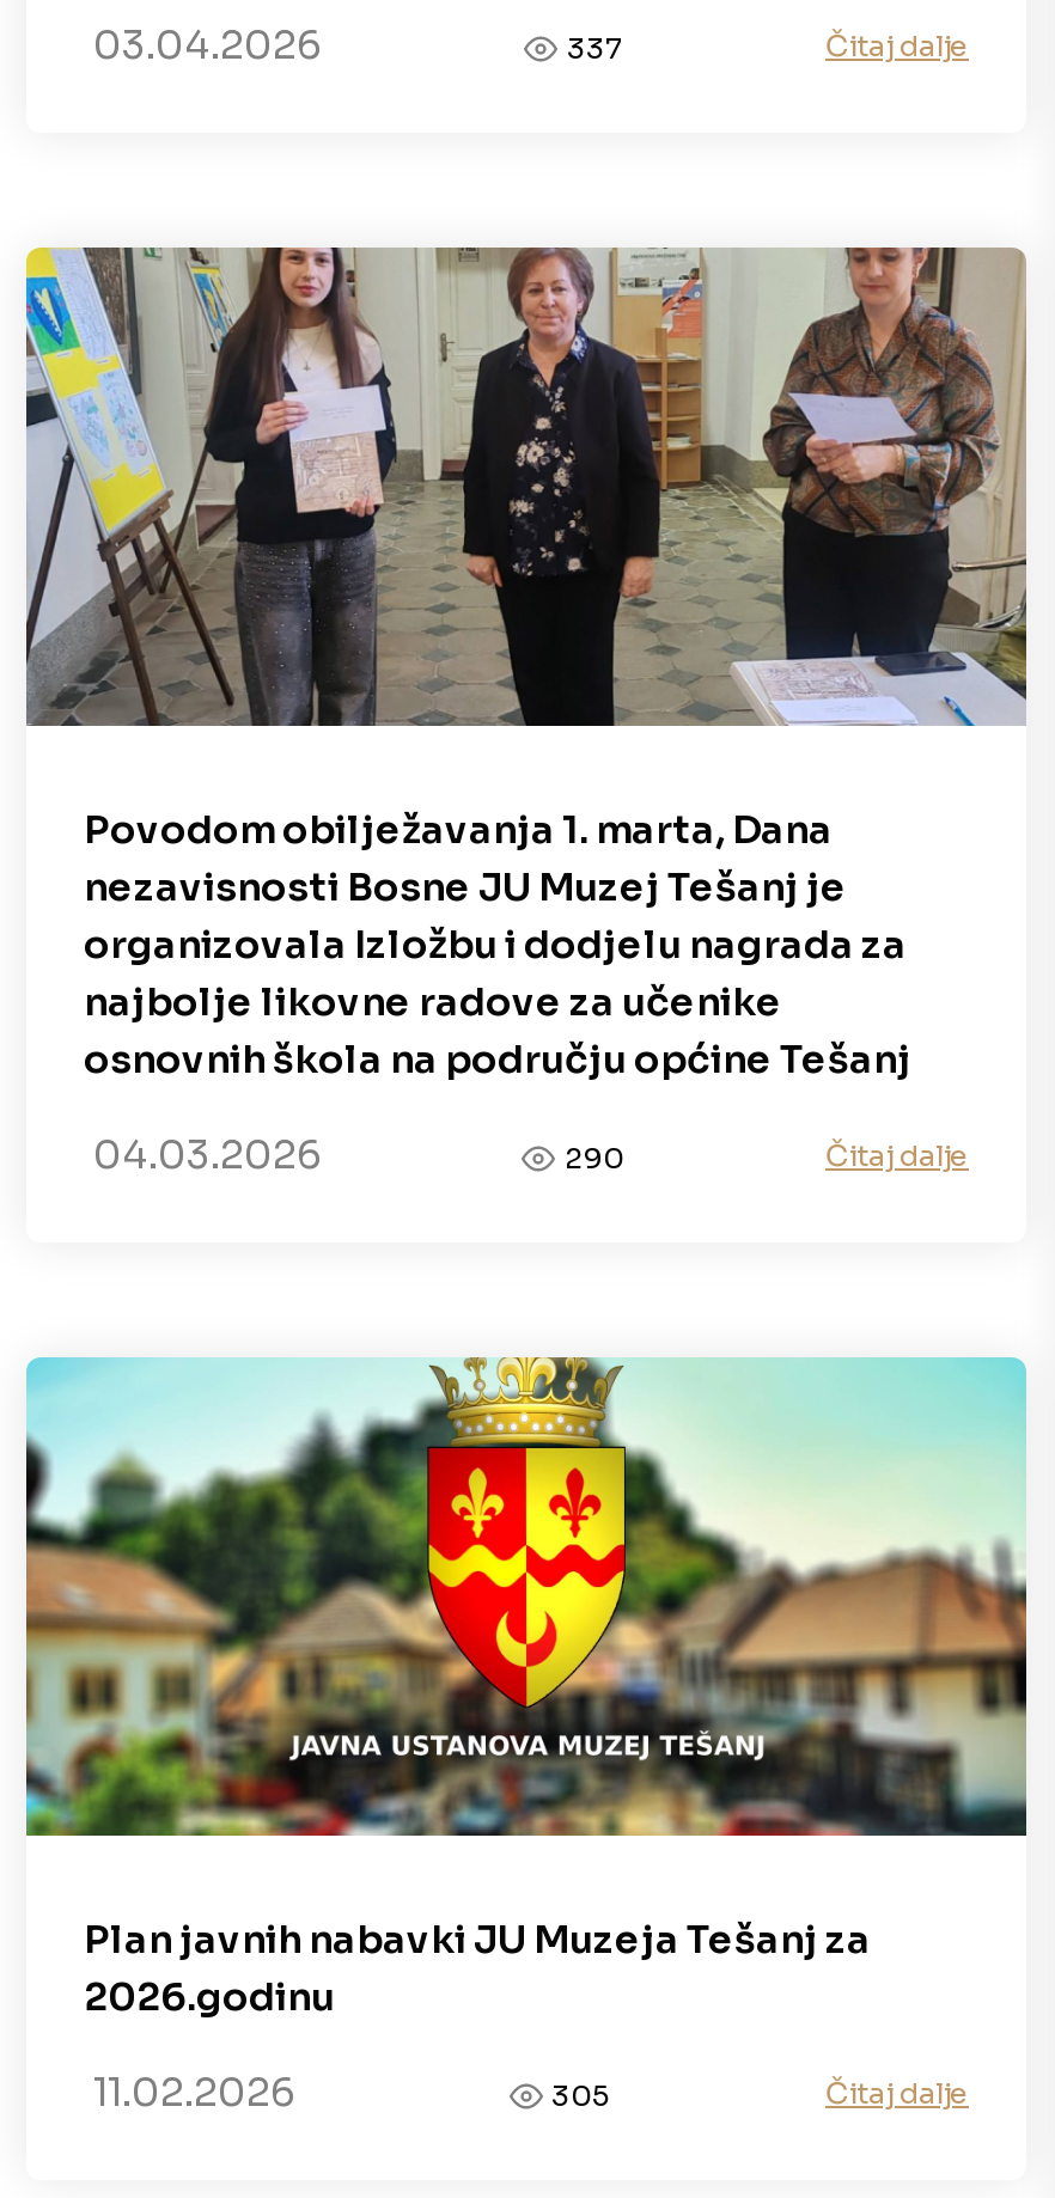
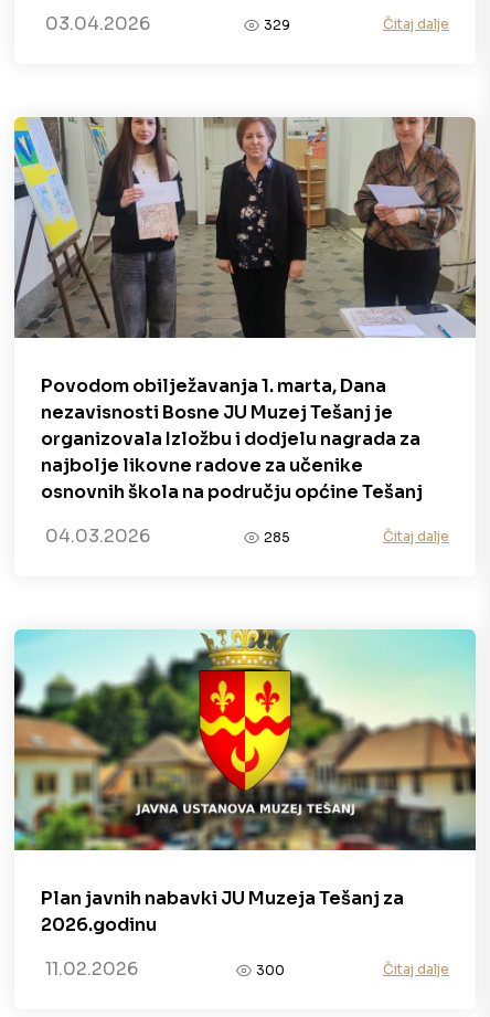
- 337
+ 329

- 290
+ 285

- 305
+ 300
